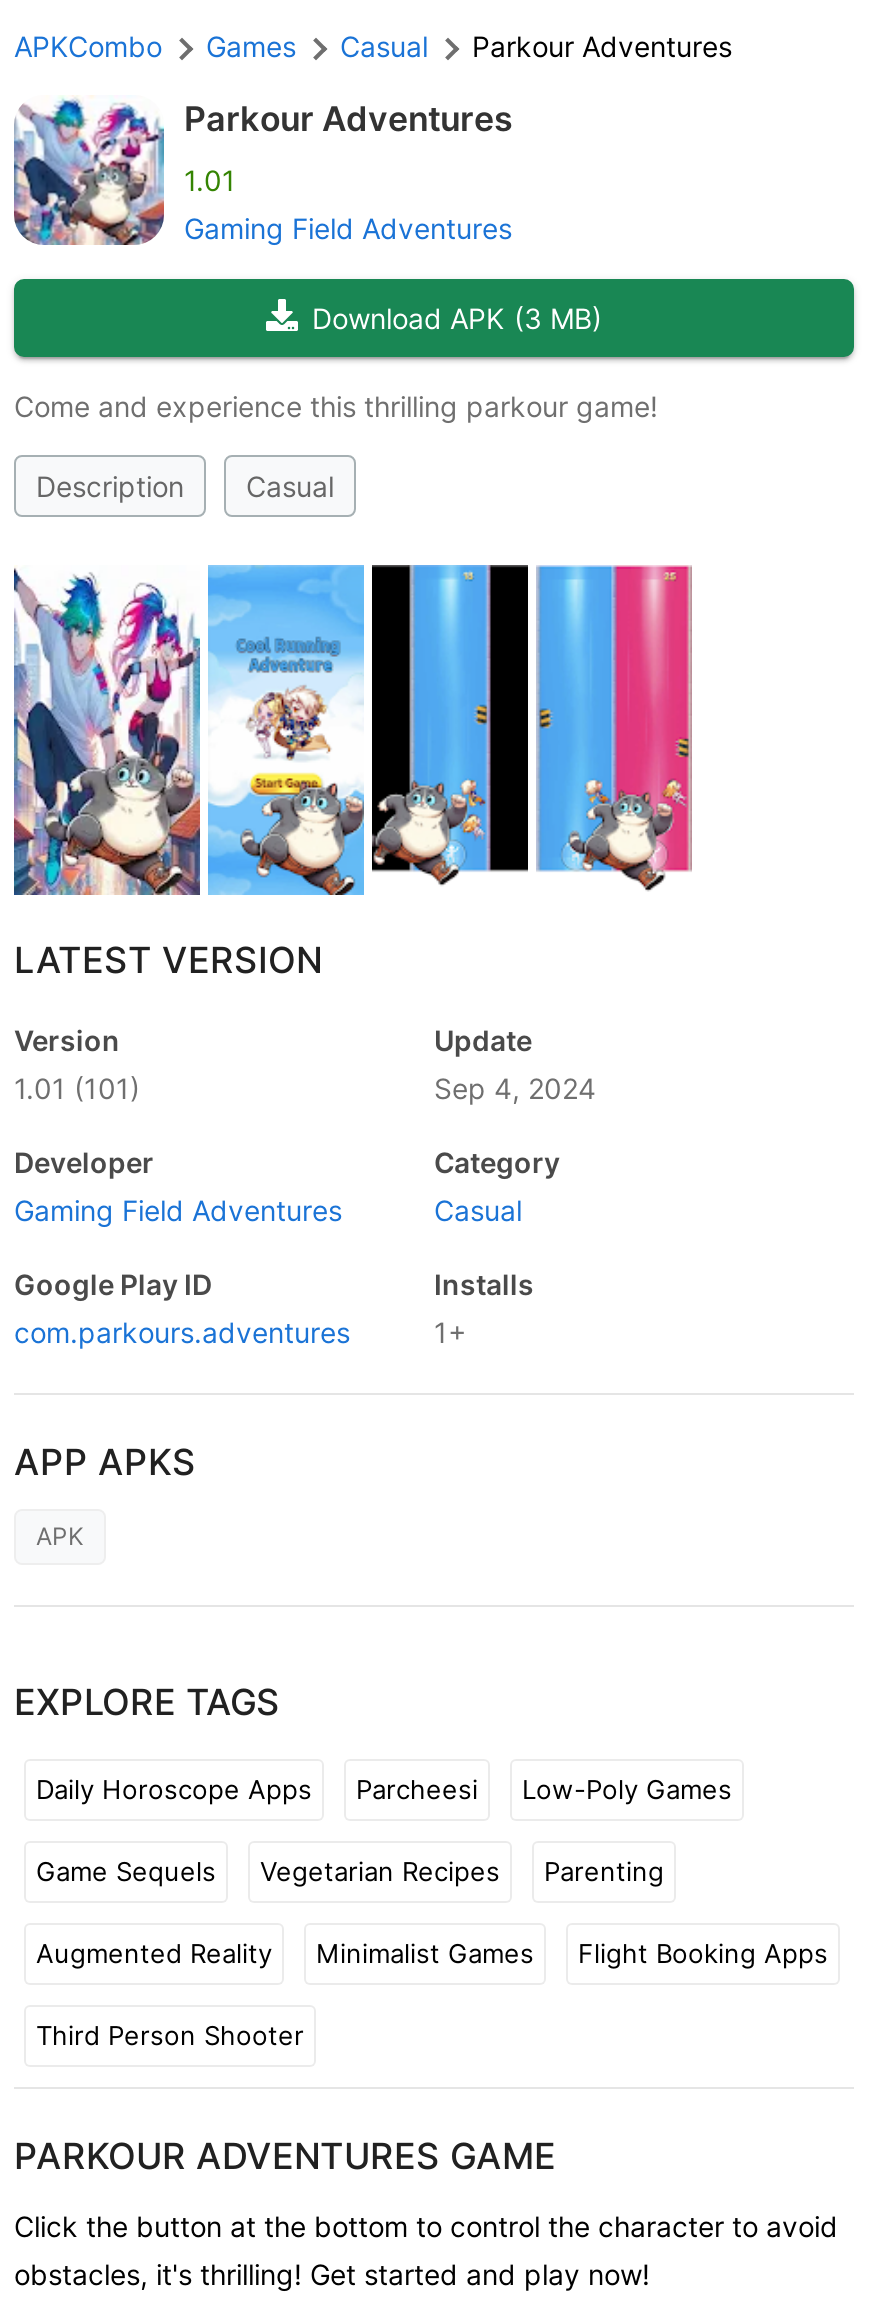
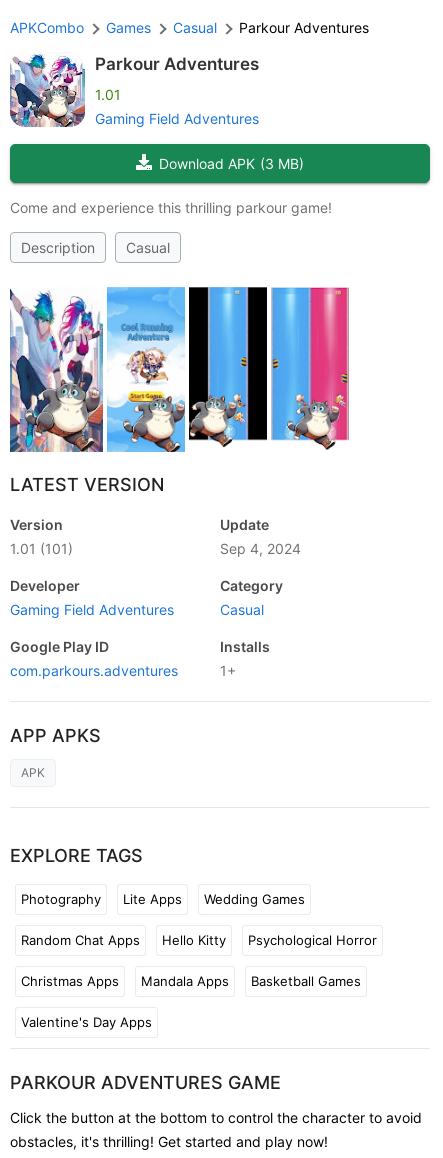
- Daily Horoscope Apps
- Parcheesi
- Low-Poly Games
+ Photography
+ Lite Apps
+ Wedding Games

- Game Sequels
- Vegetarian Recipes
- Parenting
+ Random Chat Apps
+ Hello Kitty
+ Psychological Horror

- Augmented Reality
- Minimalist Games
- Flight Booking Apps
+ Christmas Apps
+ Mandala Apps
+ Basketball Games

- Third Person Shooter
+ Valentine's Day Apps
